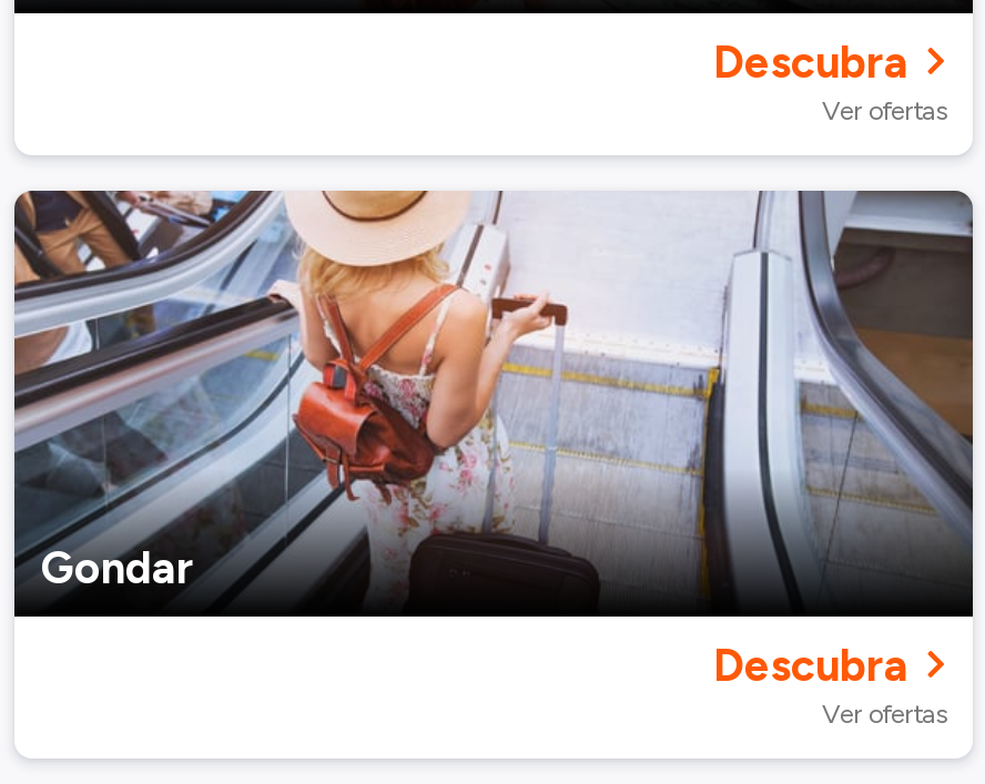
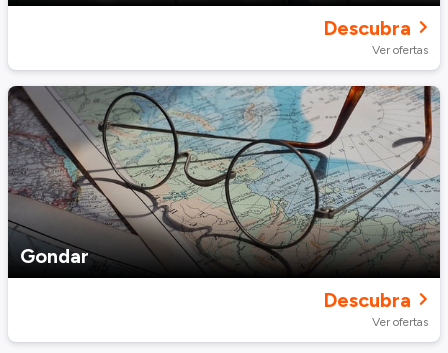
- [image]
+ [image]
